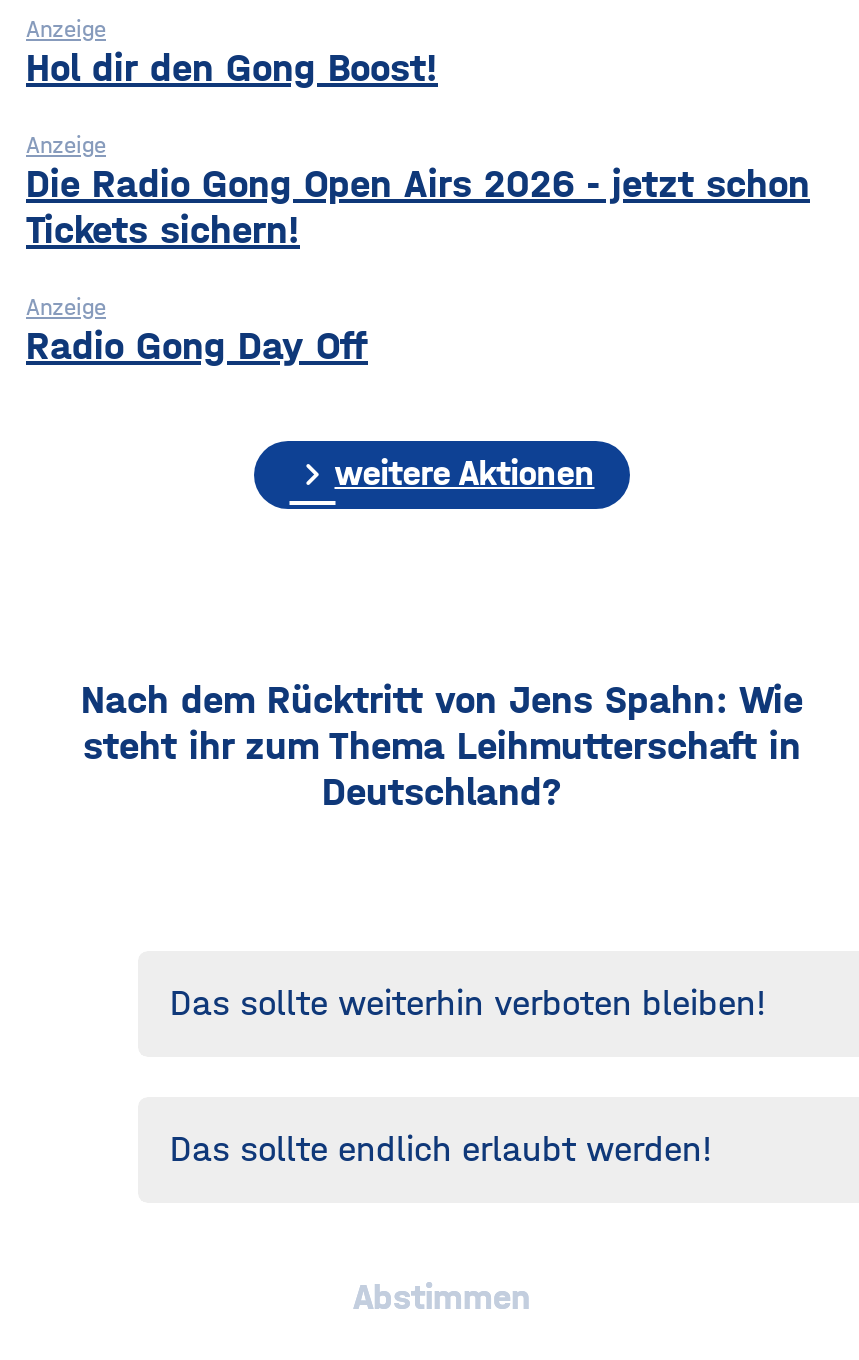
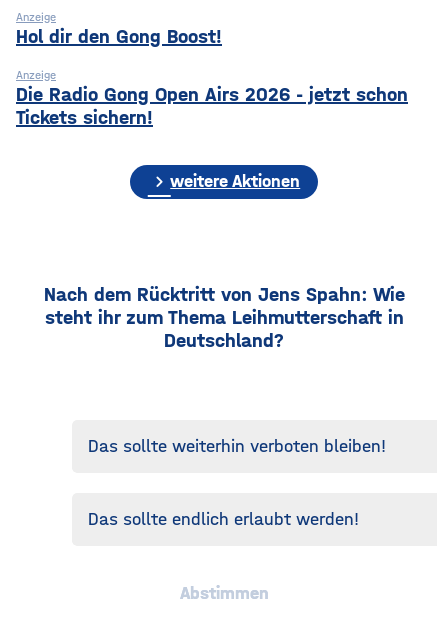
- Anzeige
- Radio Gong Day Off
